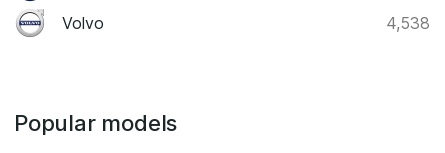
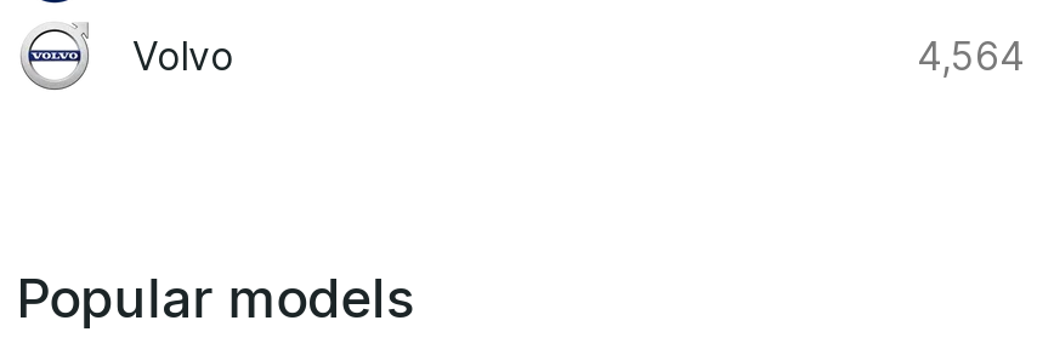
- 4,538
+ 4,564
